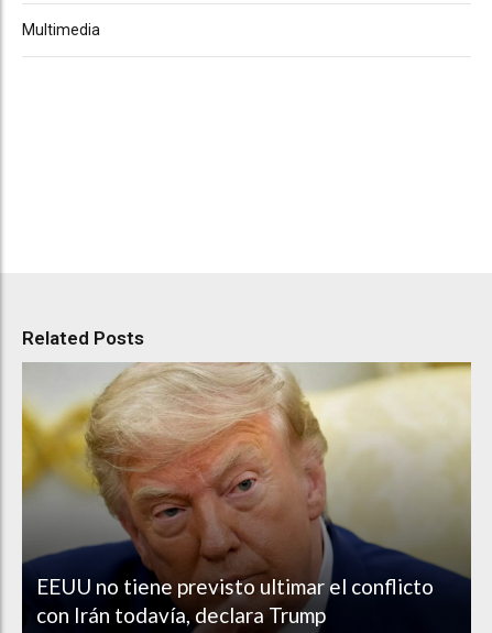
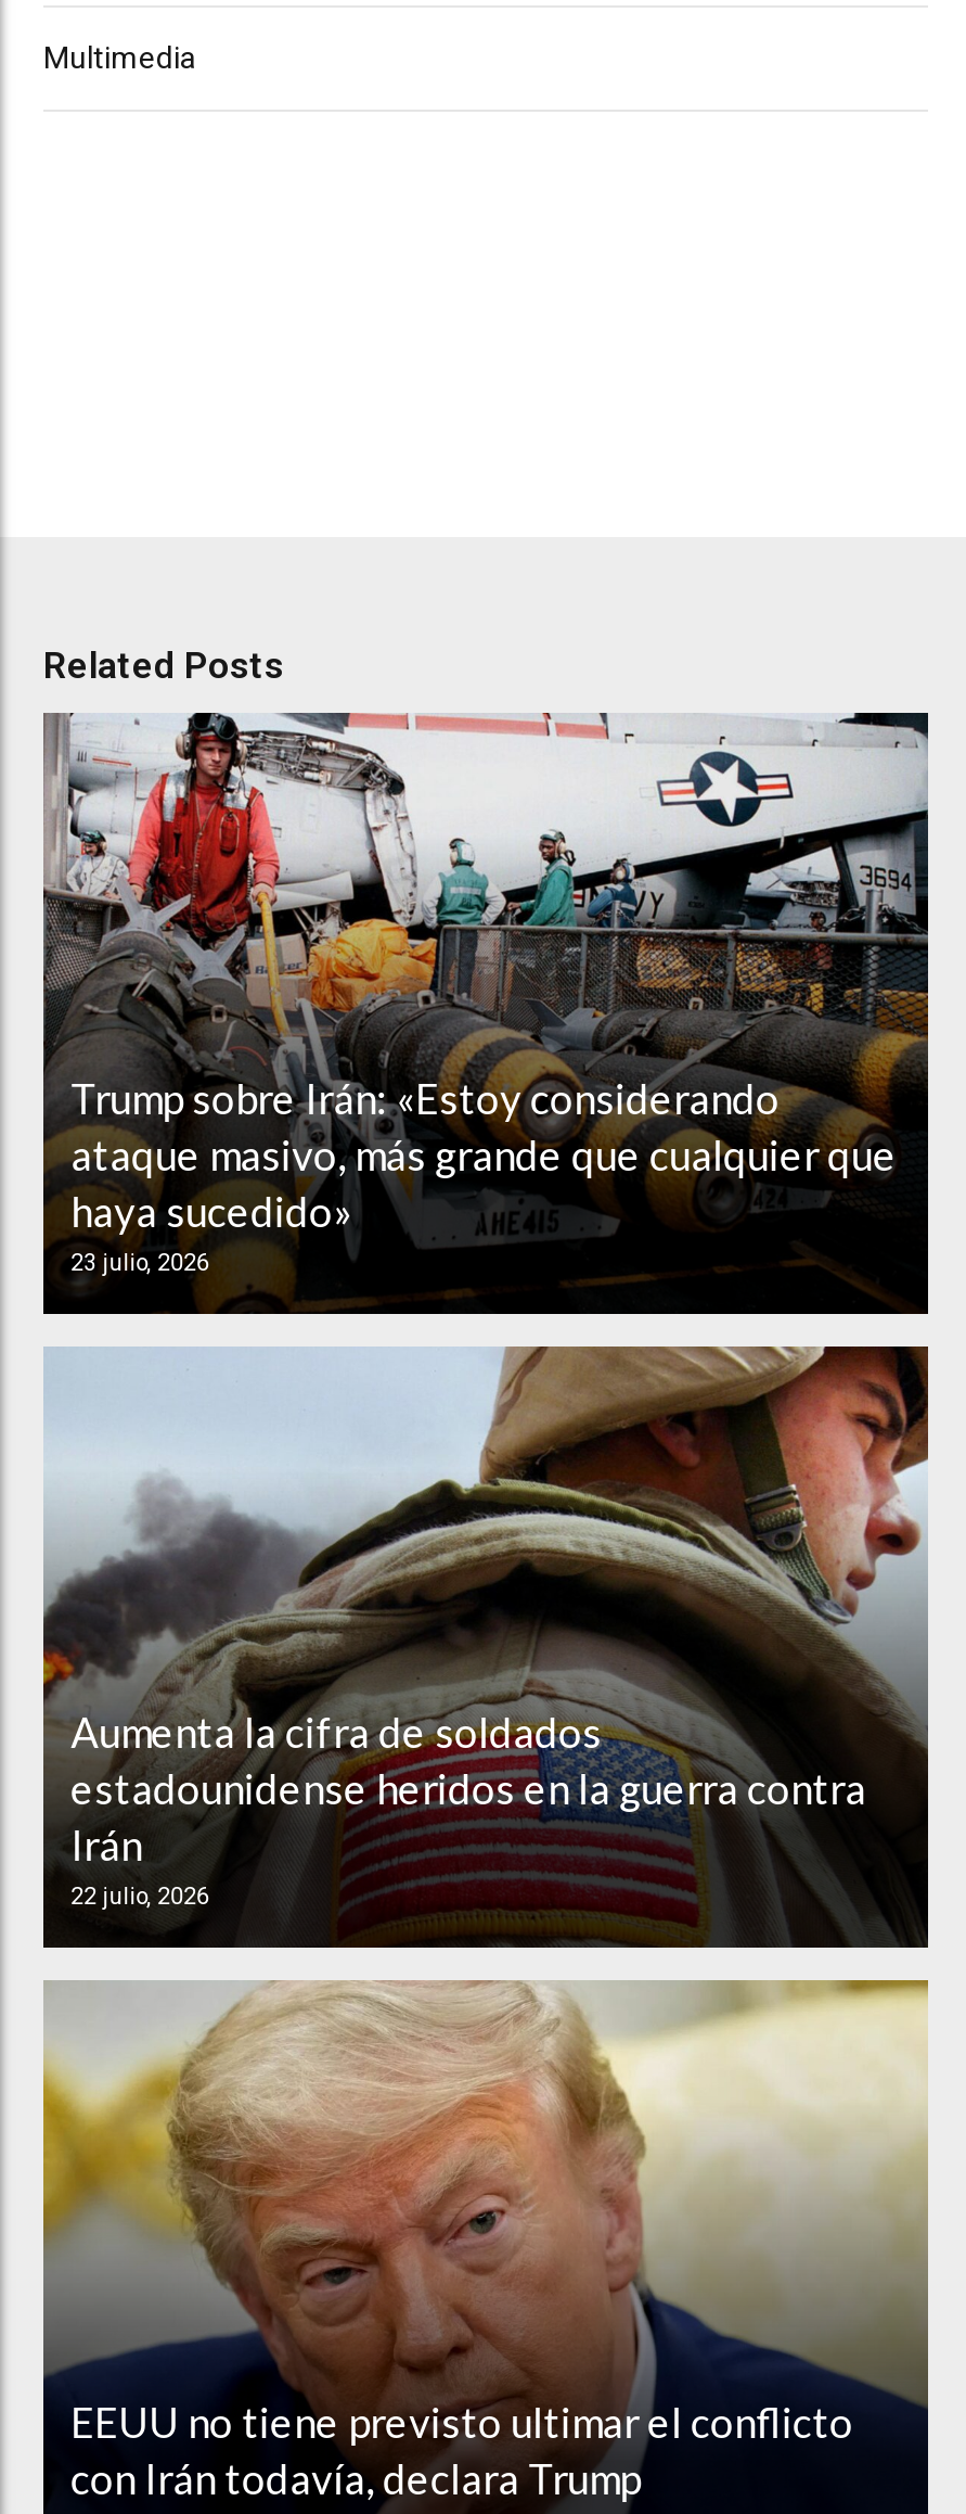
+ [image]
+ Trump sobre Irán: «Estoy considerando
+ ataque masivo, más grande que cualquier que
+ haya sucedido»
+ 23 julio, 2026

+ [image]
+ Aumenta la cifra de soldados
+ estadounidense heridos en la guerra contra
+ Irán
+ 22 julio, 2026
